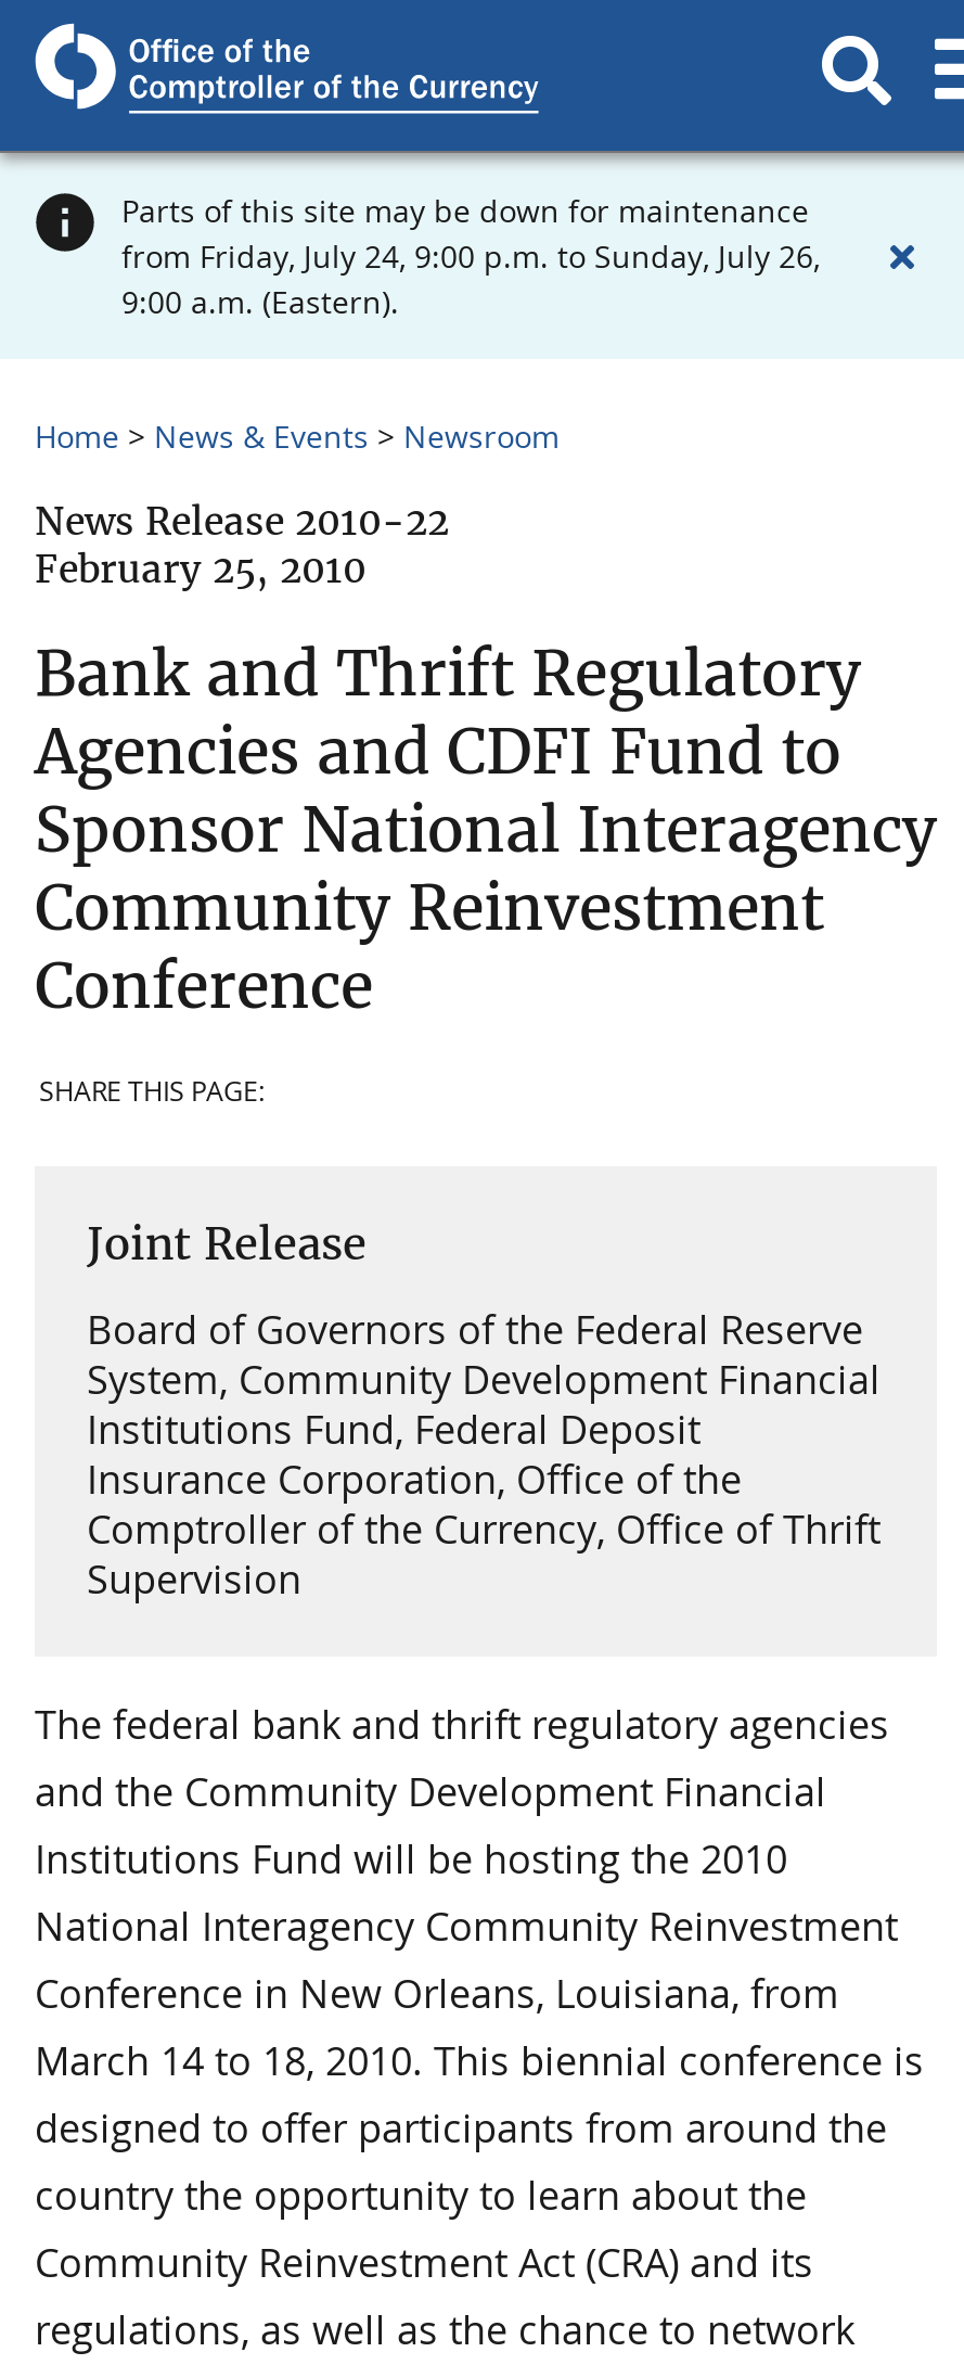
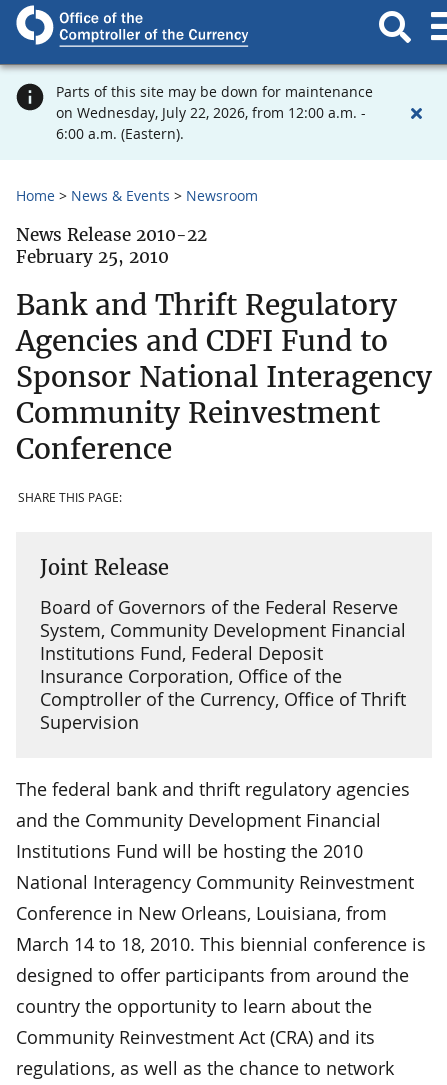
- from Friday, July 24, 9:00 p.m. to Sunday, July 26,
- 9:00 a.m. (Eastern).
+ on Wednesday, July 22, 2026, from 12:00 a.m. -
+ 6:00 a.m. (Eastern).
